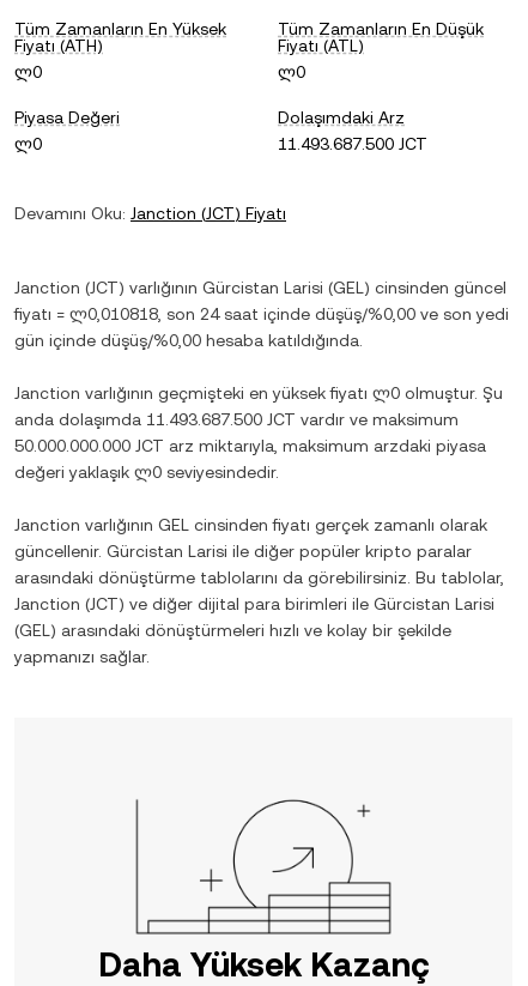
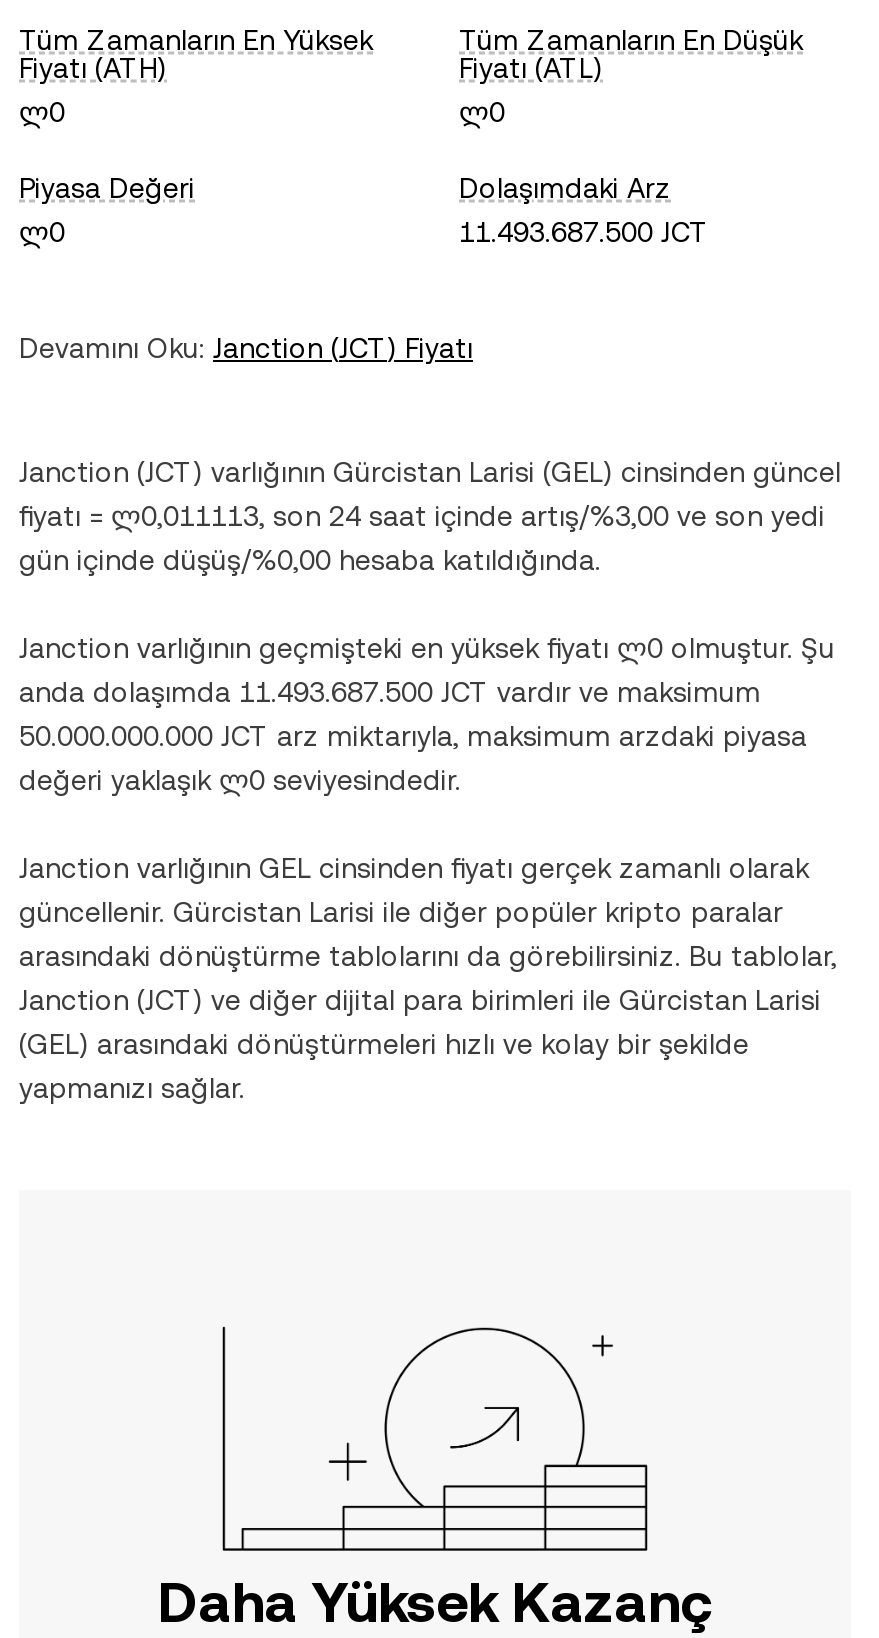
- fiyatı = ლ0,010818, son 24 saat içinde düşüş/%0,00 ve son yedi
+ fiyatı = ლ0,011113, son 24 saat içinde artış/%3,00 ve son yedi
